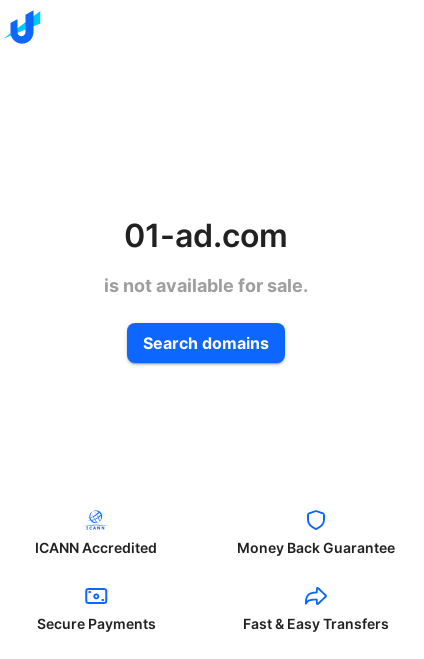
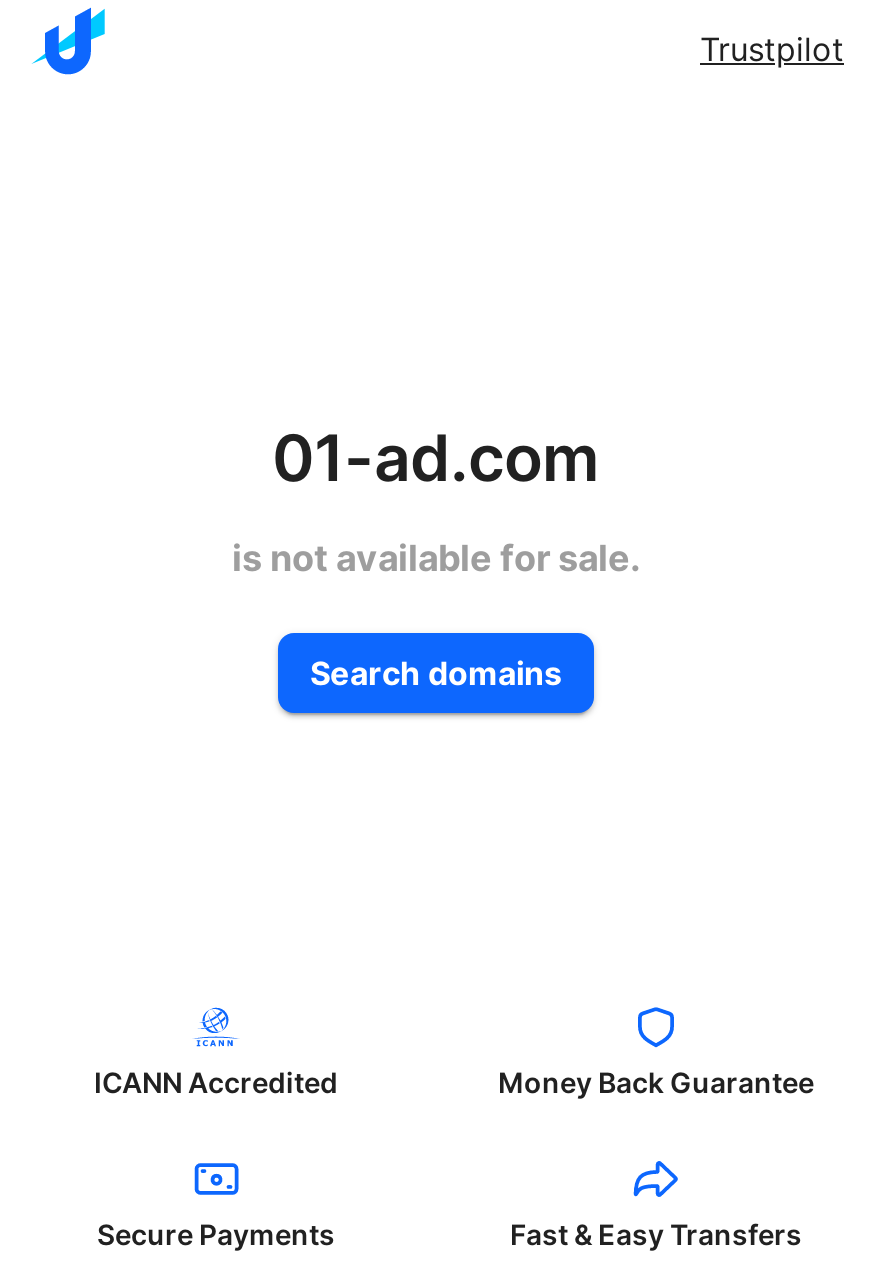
+ Trustpilot
